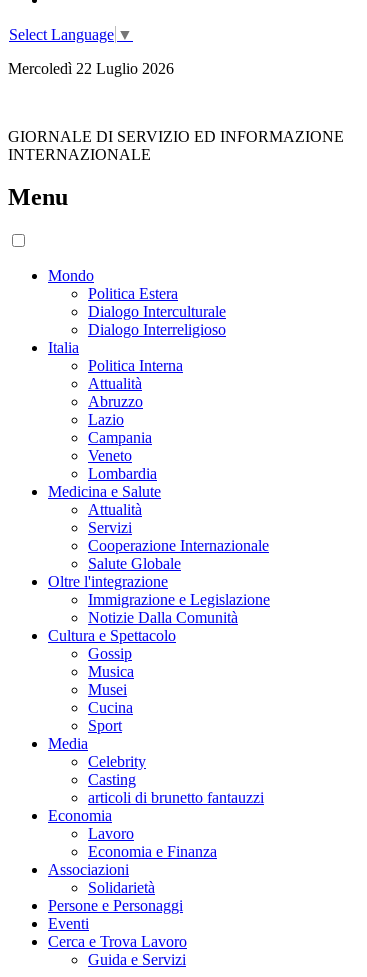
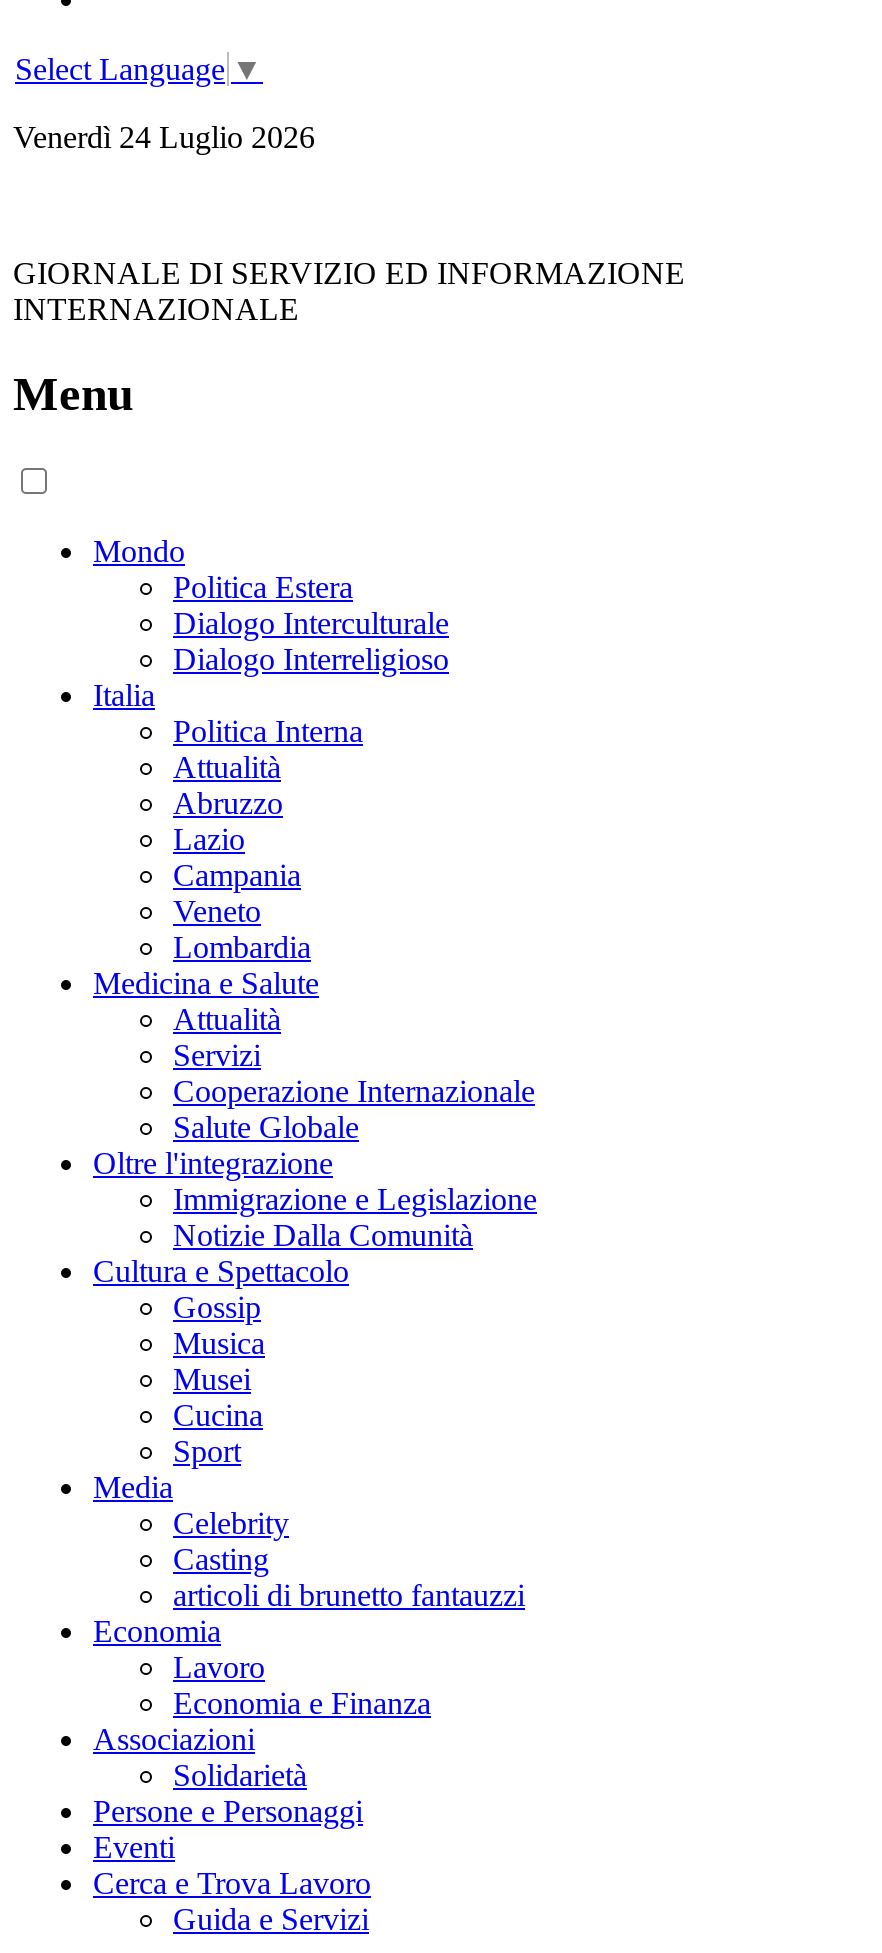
- Mercoledì 22 Luglio 2026
+ Venerdì 24 Luglio 2026
